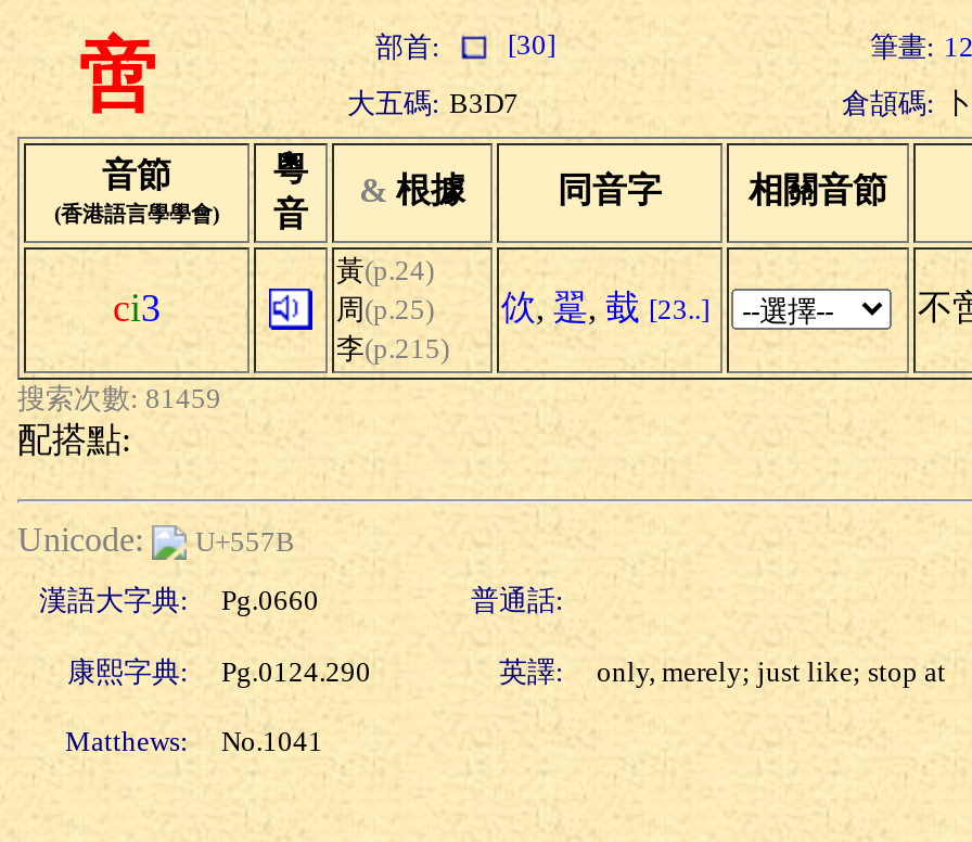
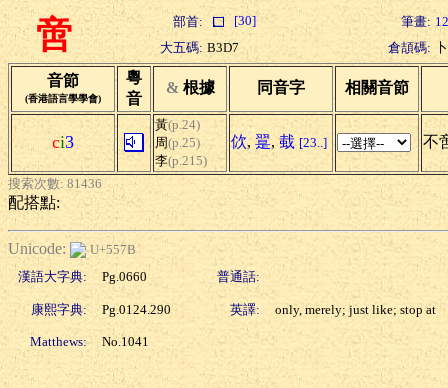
- 搜索次數: 81459
+ 搜索次數: 81436
